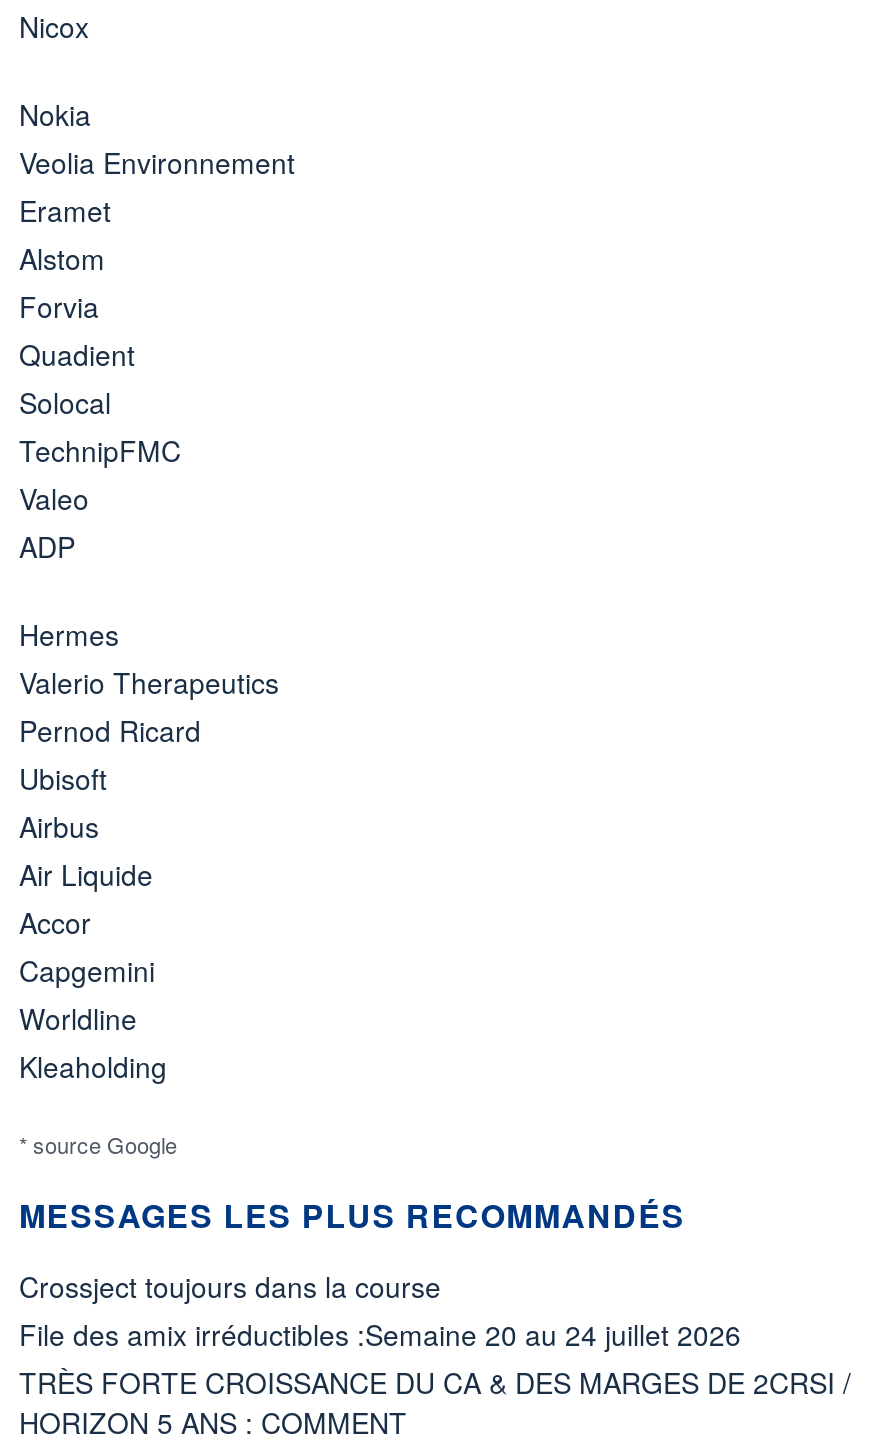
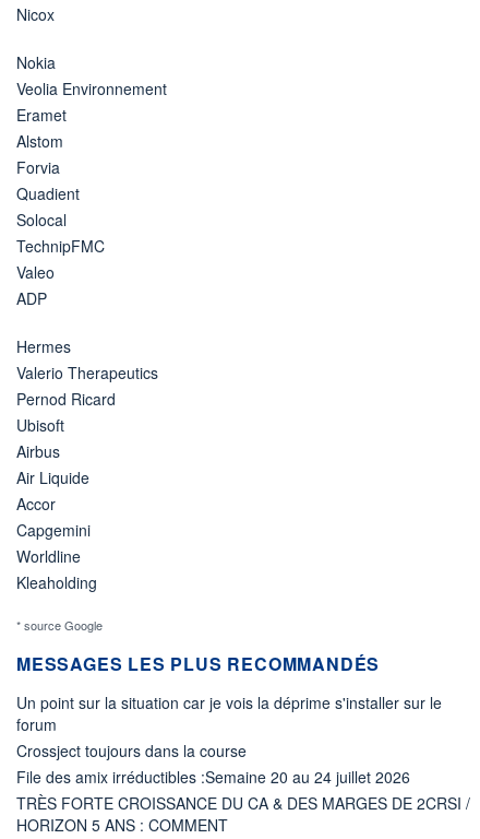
+ Un point sur la situation car je vois la déprime s'installer sur le
+ forum
